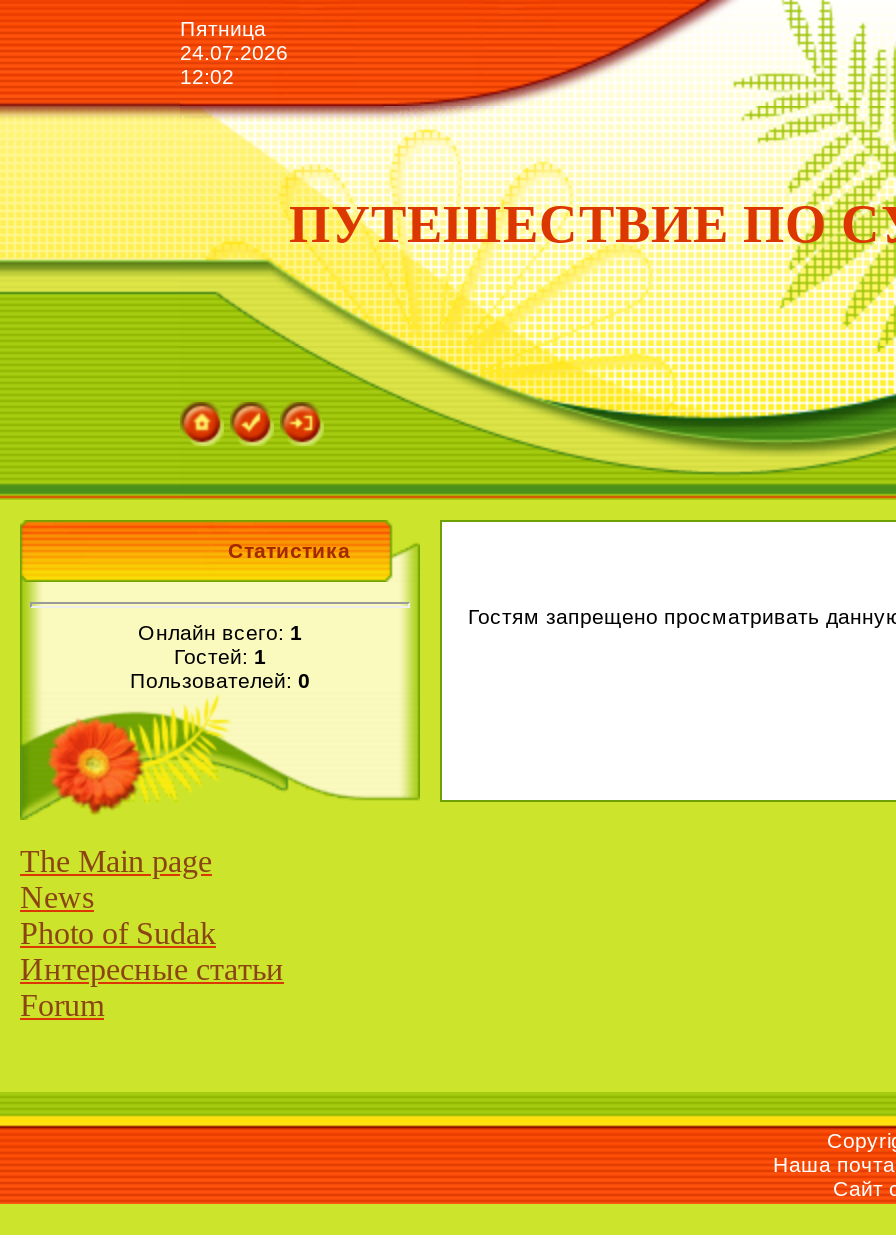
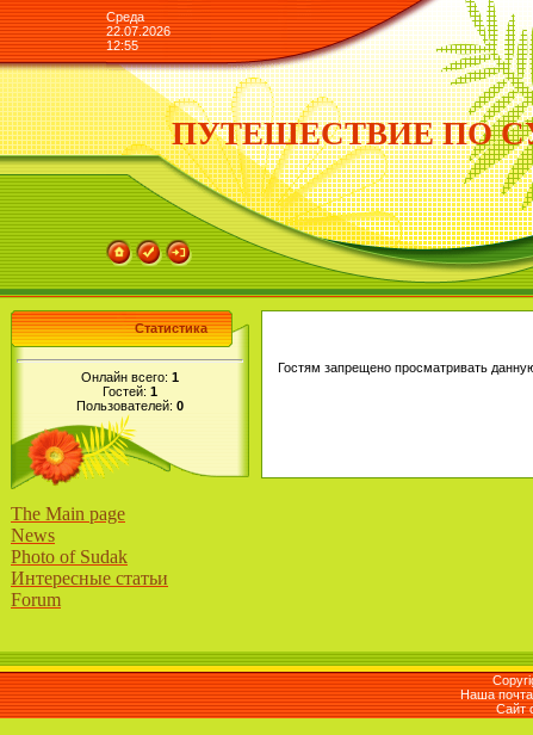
- Пятница
- 24.07.2026
- 12:02
+ Среда
+ 22.07.2026
+ 12:55
